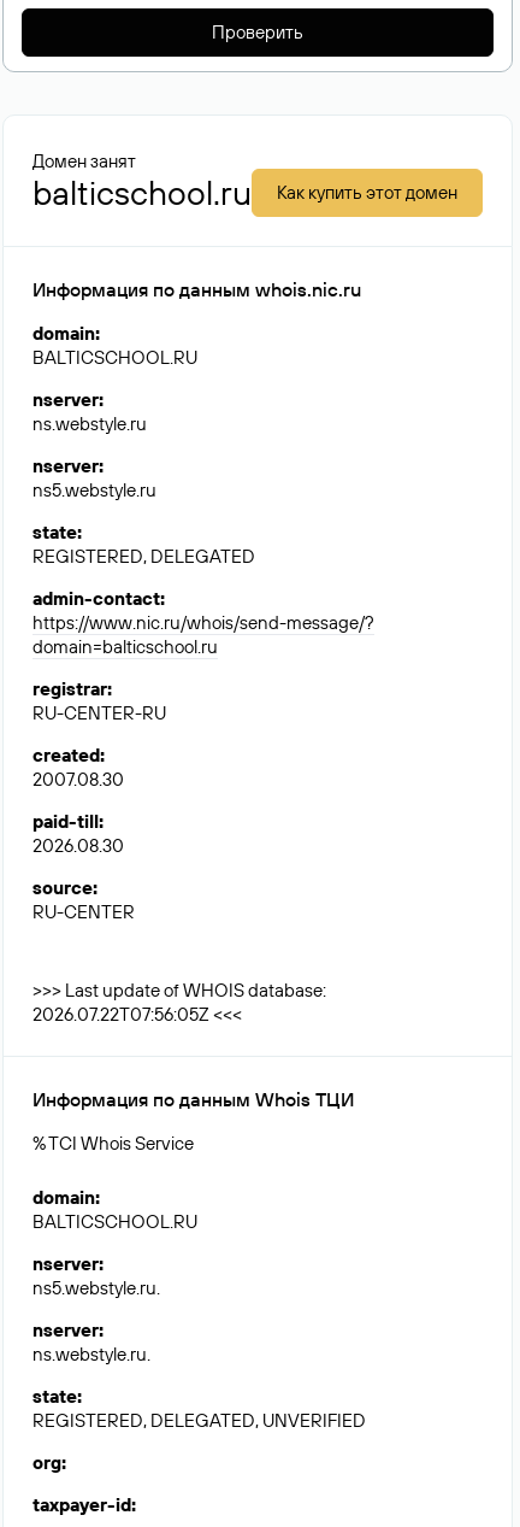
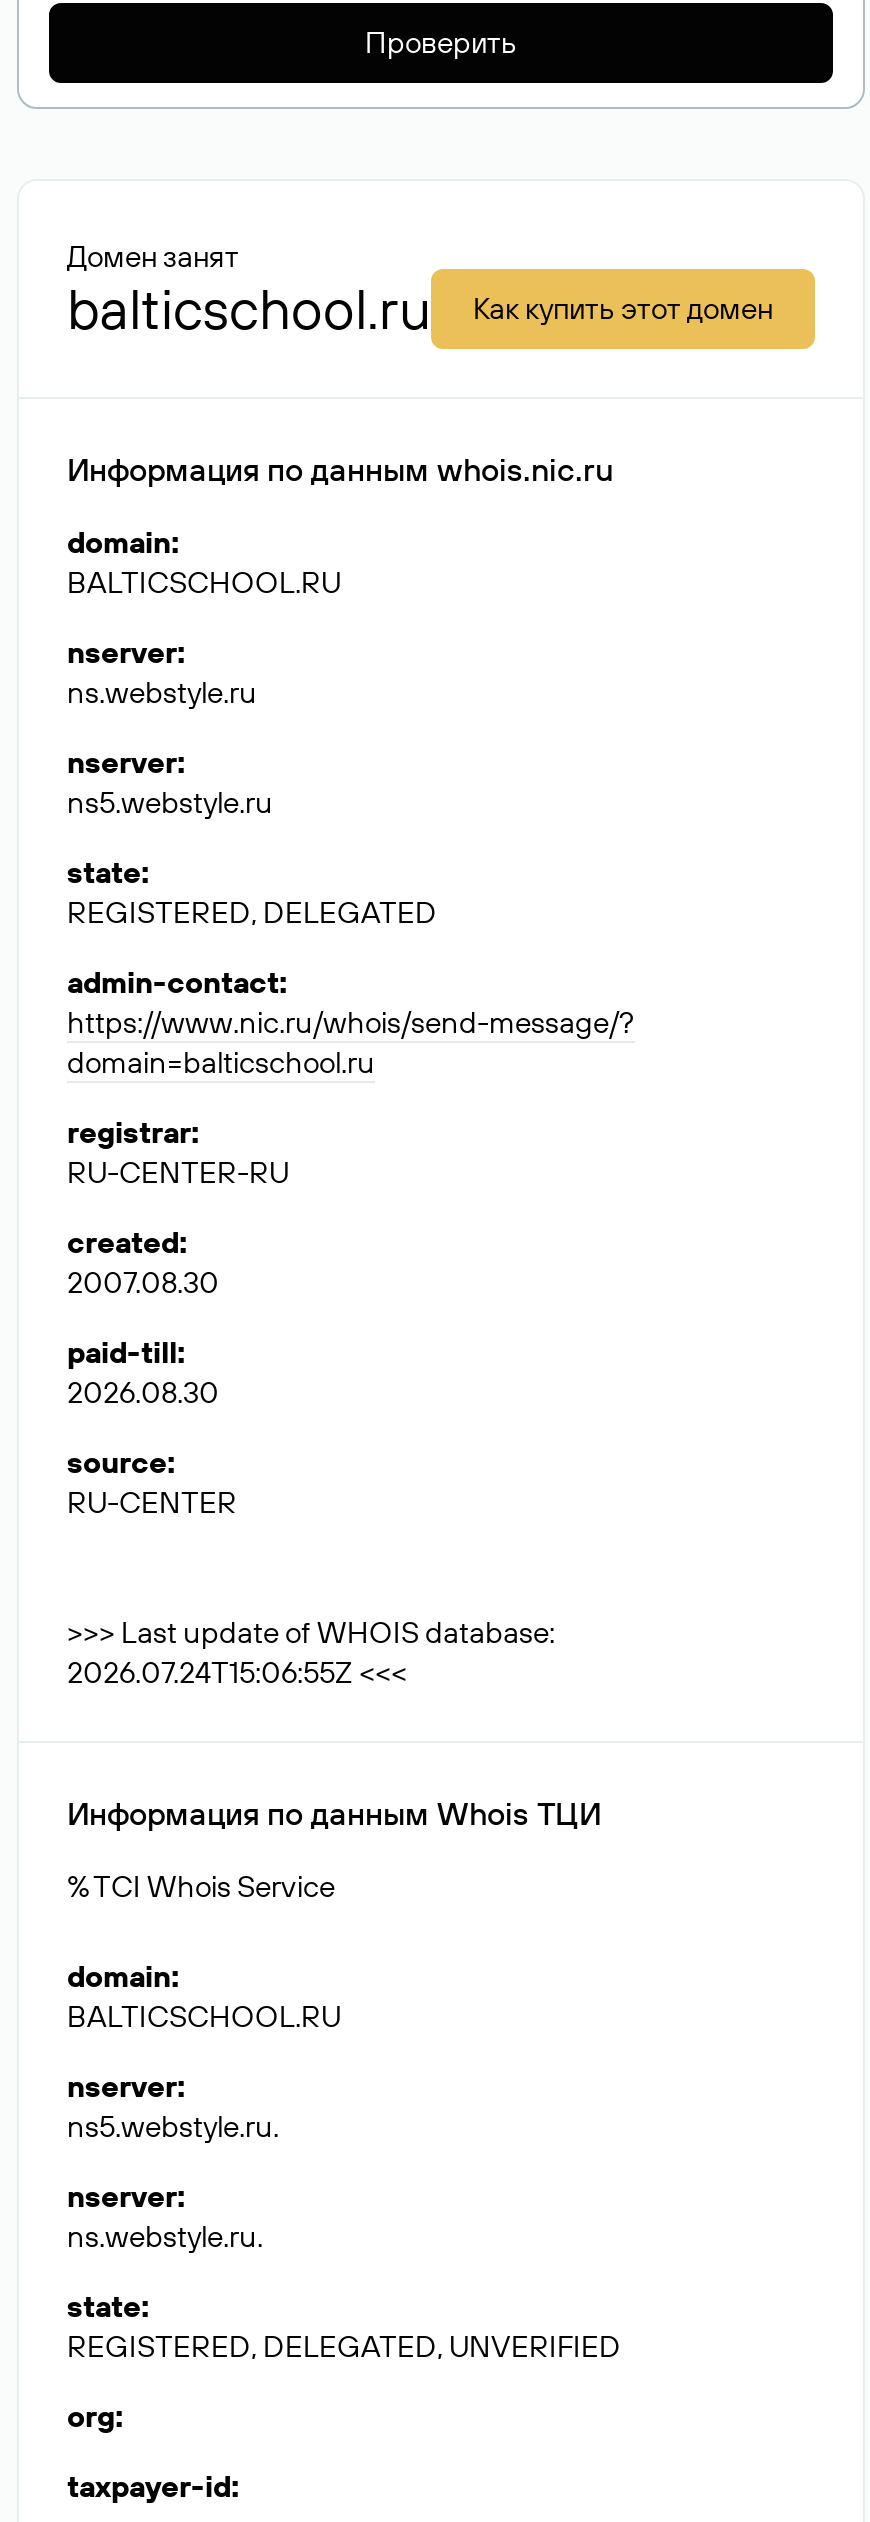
- 2026.07.22T07:56:05Z <<<
+ 2026.07.24T15:06:55Z <<<
